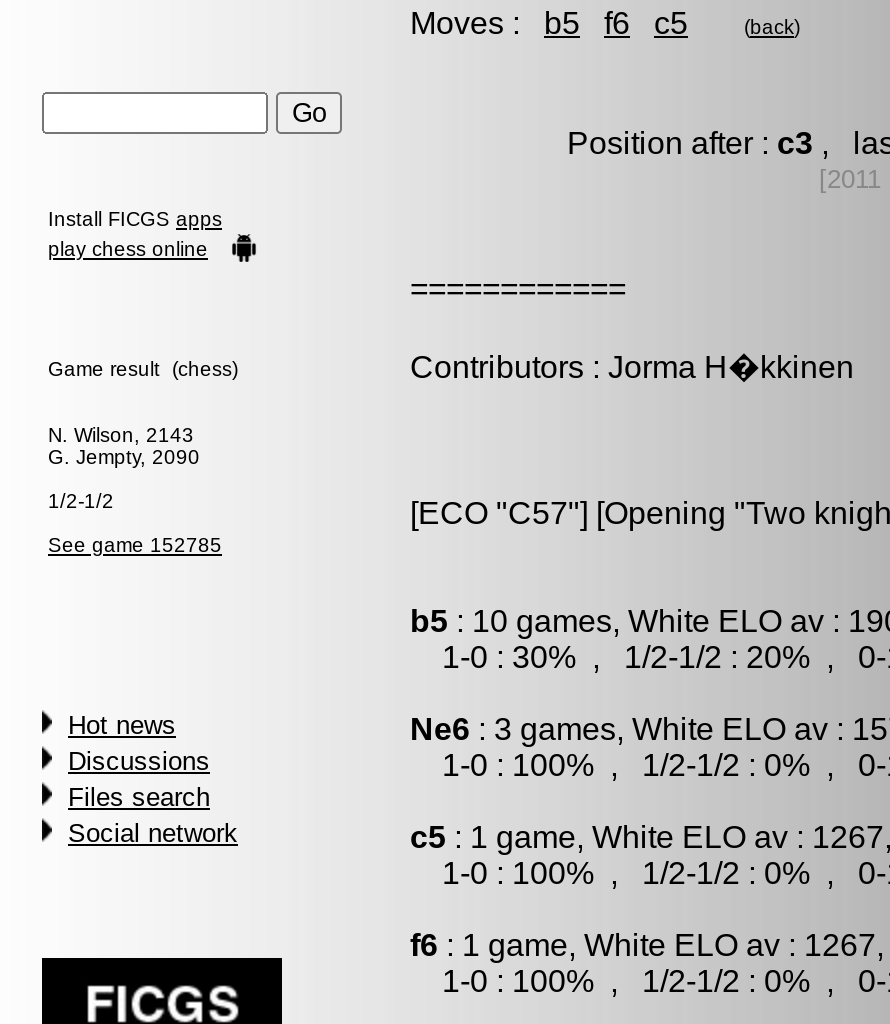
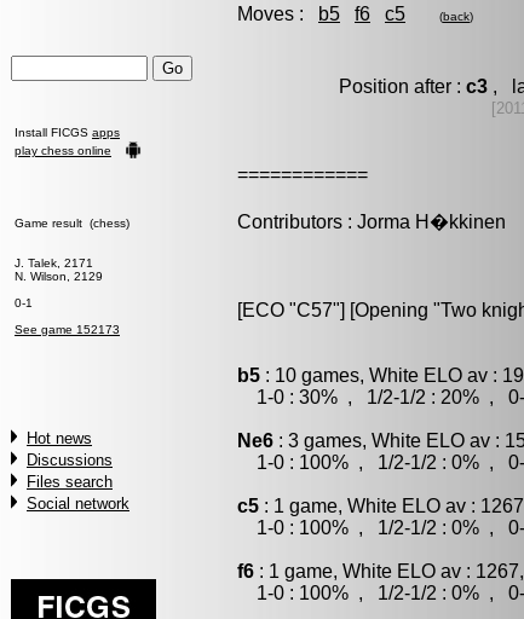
- N. Wilson, 2143
- G. Jempty, 2090
+ J. Talek, 2171
+ N. Wilson, 2129

- 1/2-1/2
+ 0-1

- See game 152785
+ See game 152173
